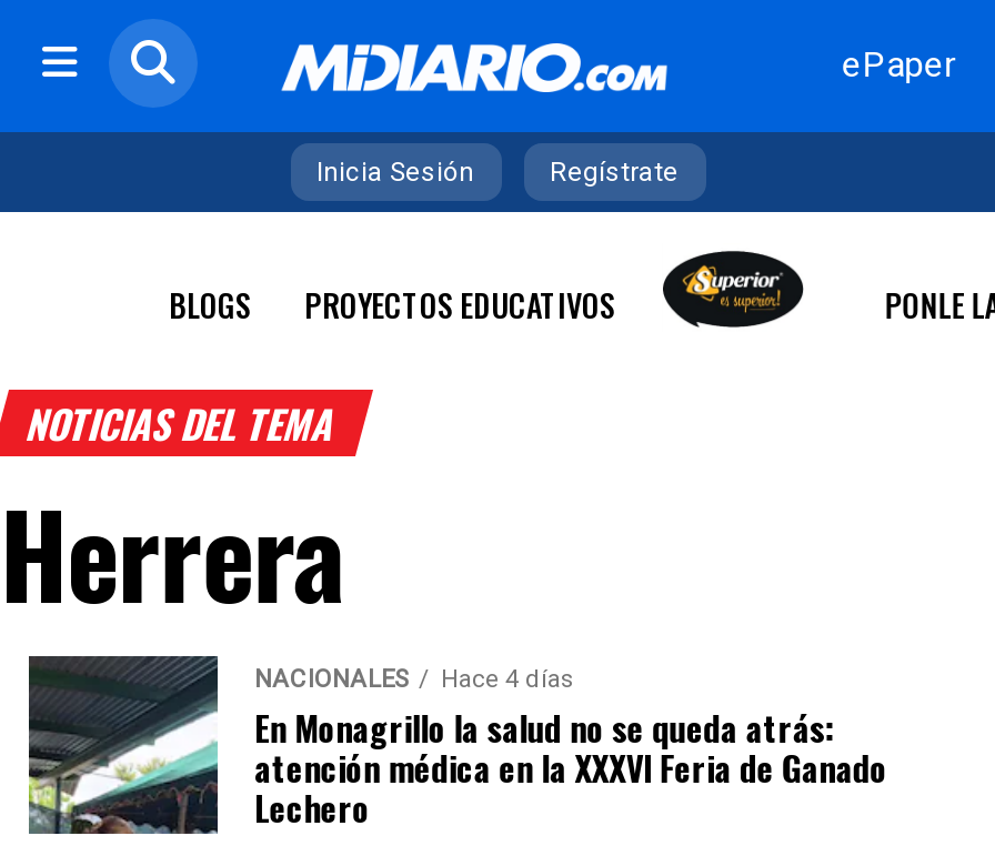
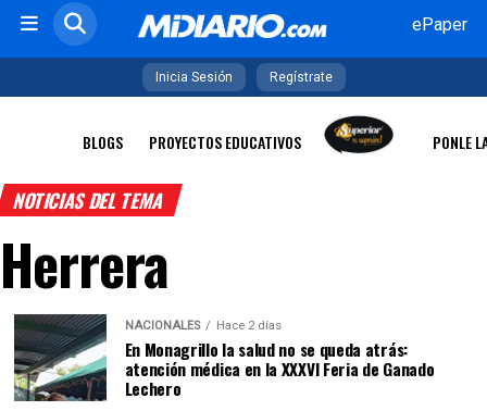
- NACIONALES Hace 4 días
+ NACIONALES Hace 2 días
